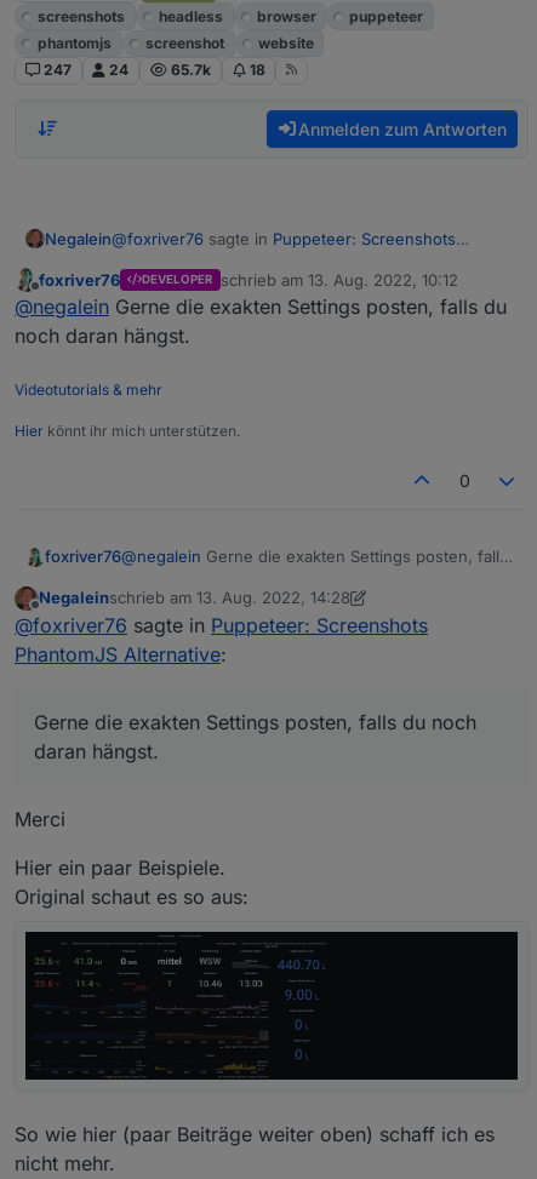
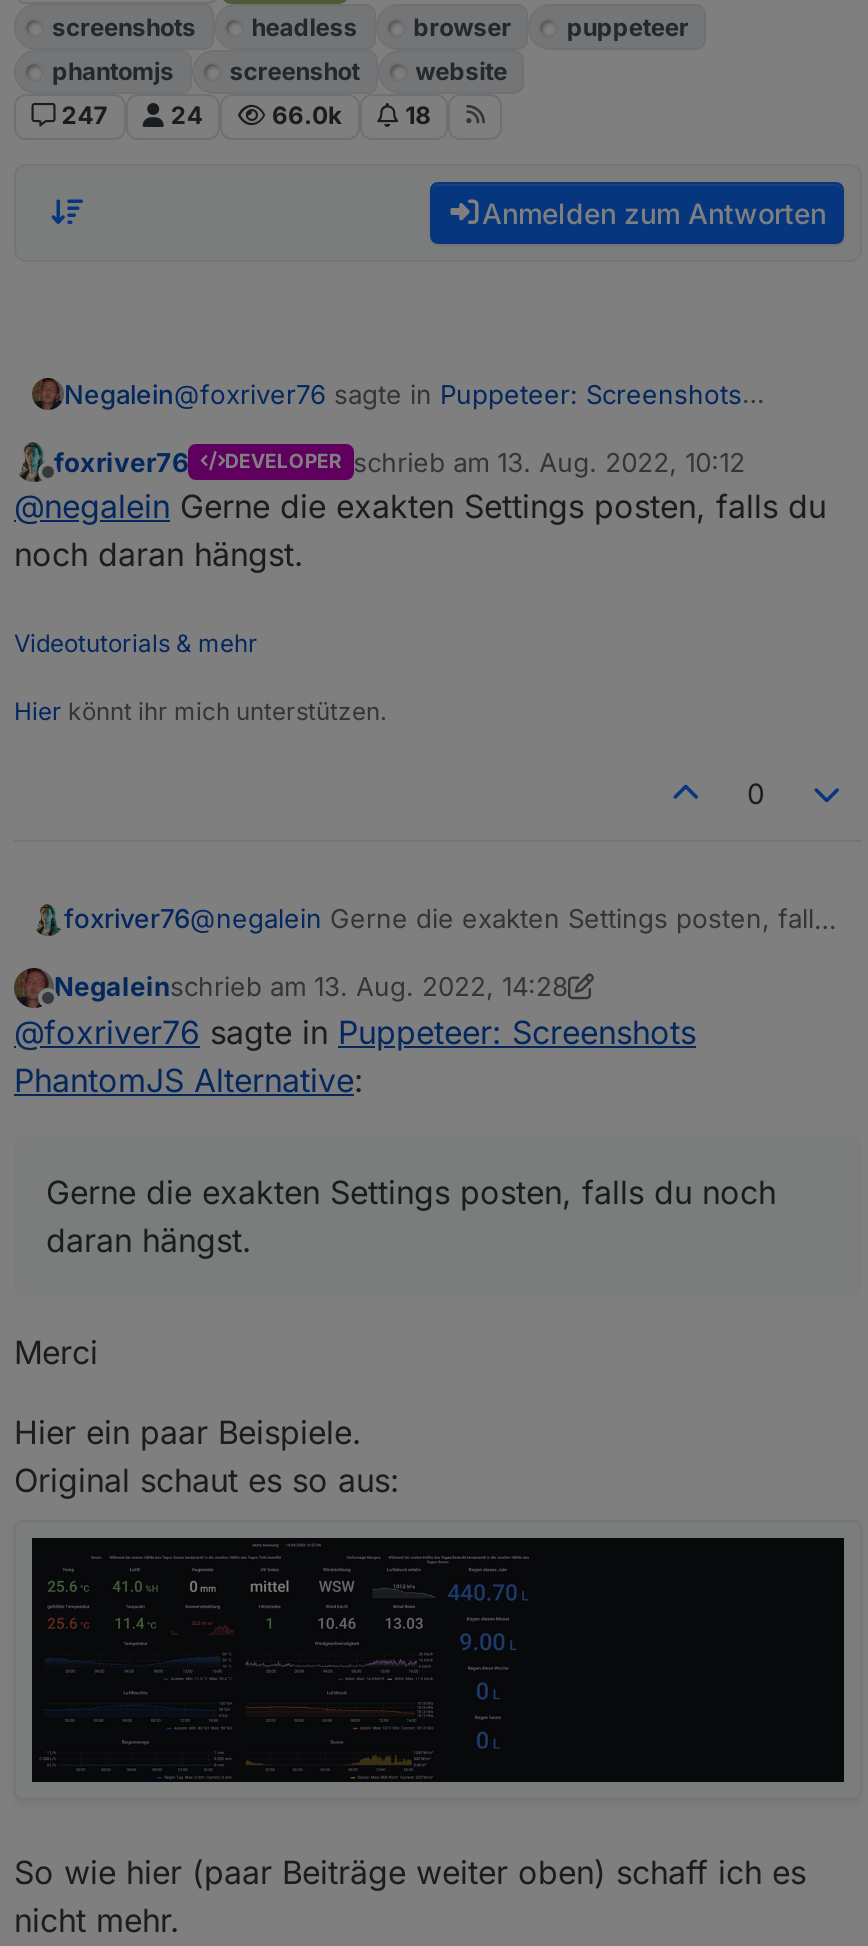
- 65.7k
+ 66.0k
